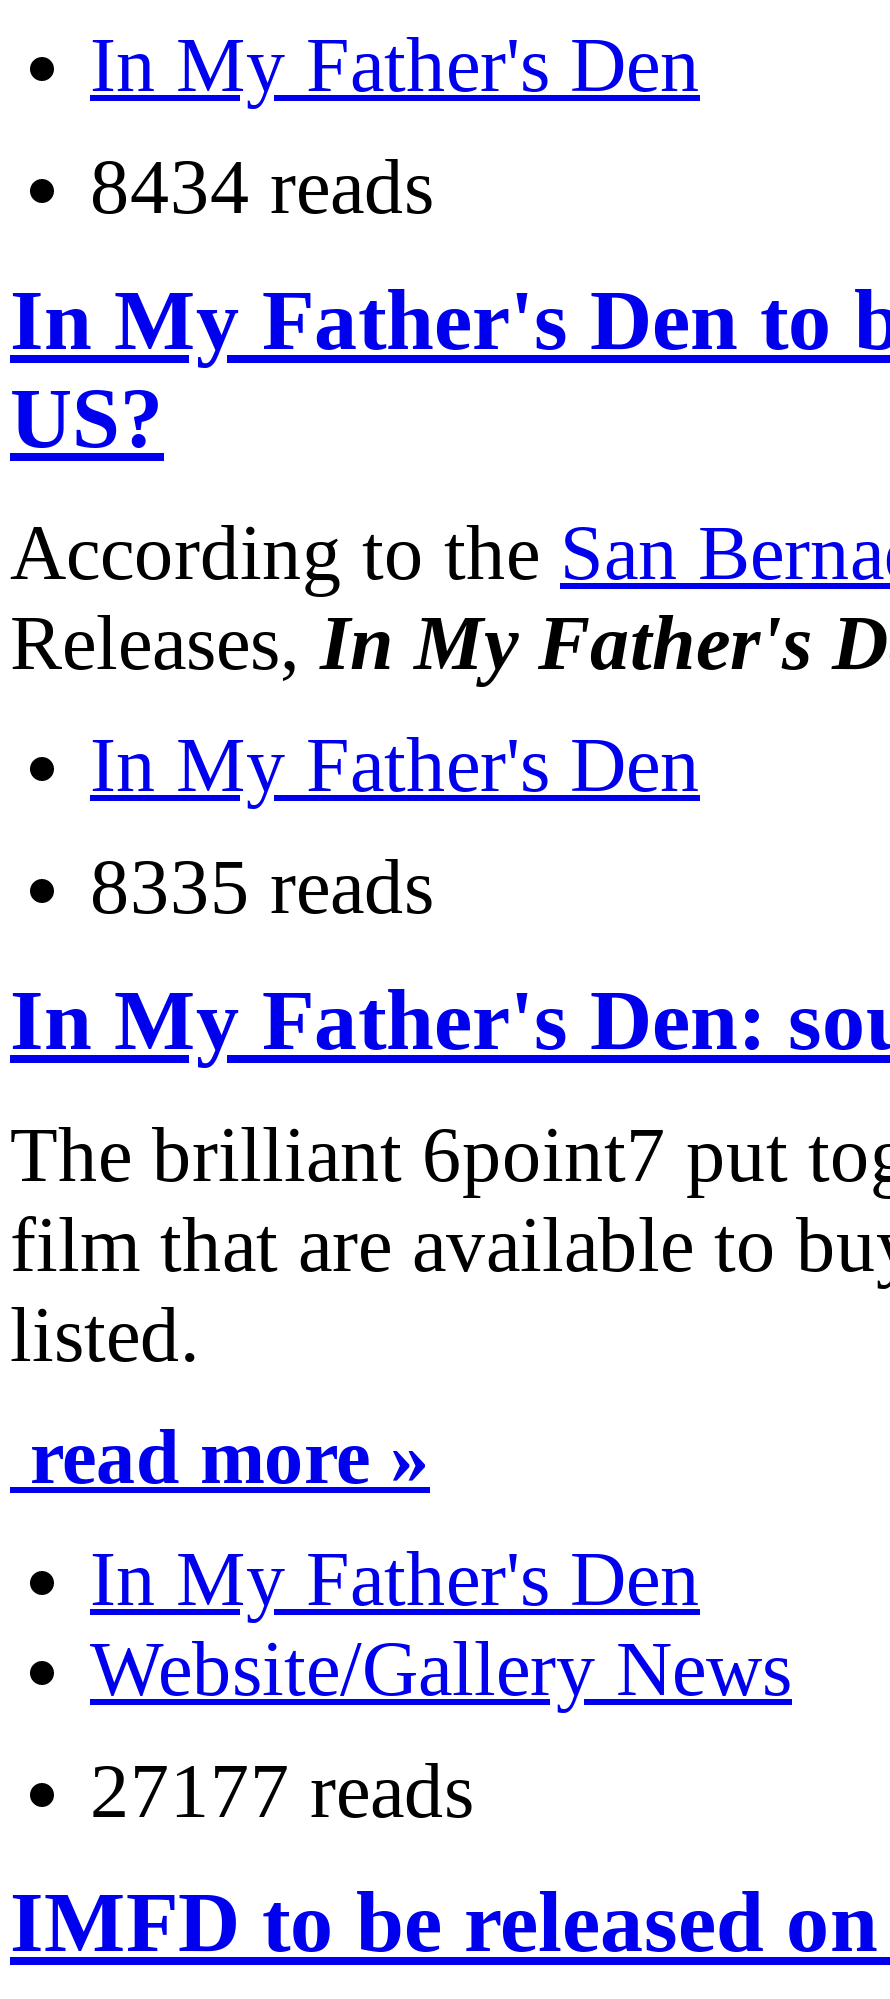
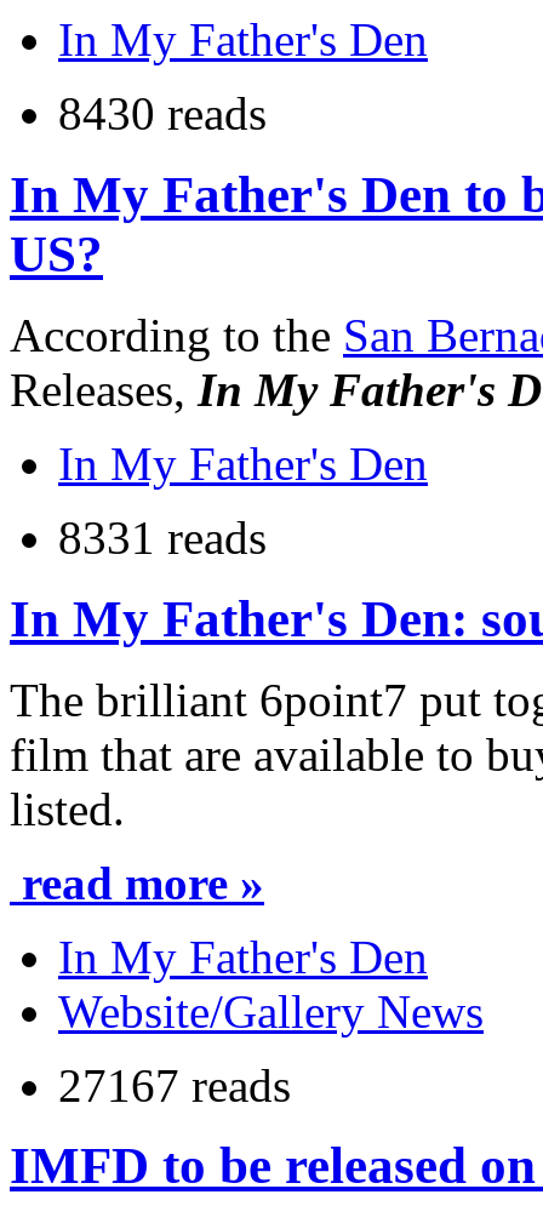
- 8434 reads
+ 8430 reads

- 8335 reads
+ 8331 reads

- 27177 reads
+ 27167 reads
